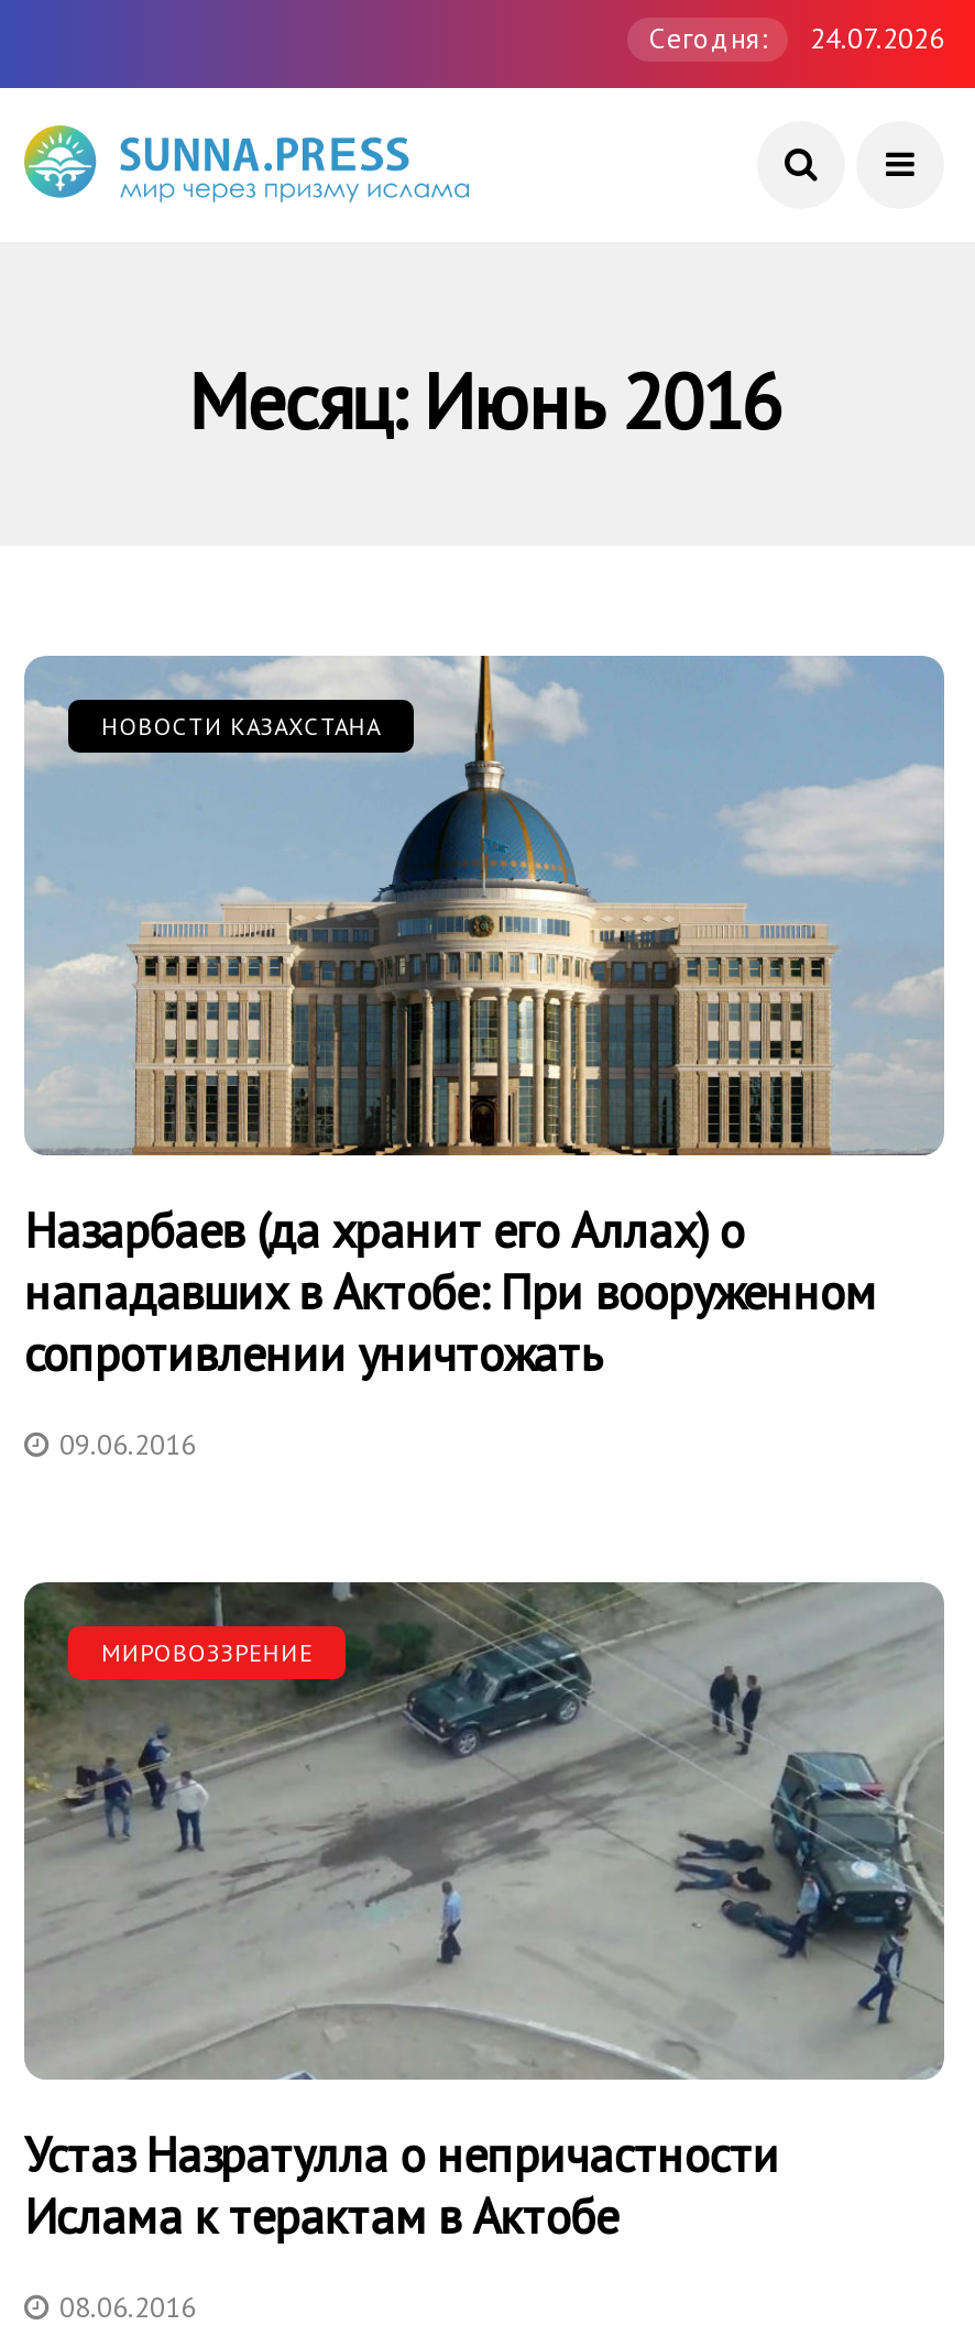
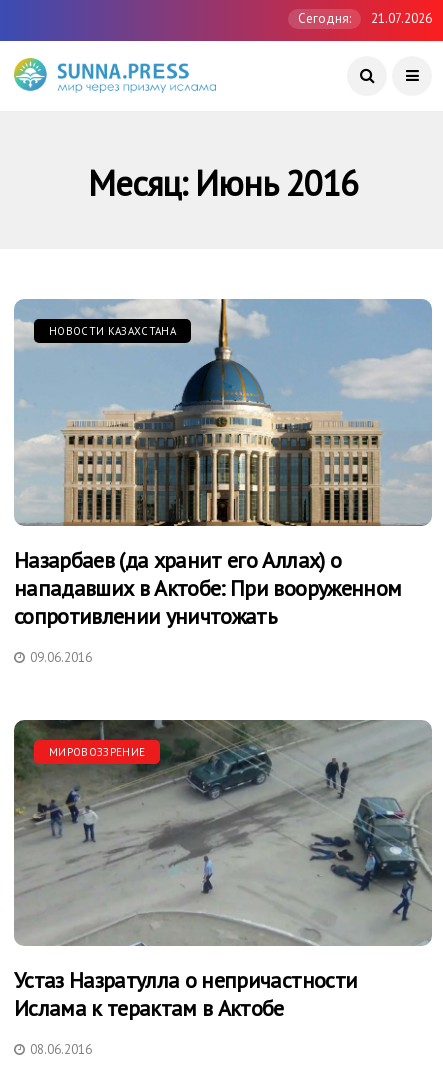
- Сегодня: 24.07.2026
+ Сегодня: 21.07.2026
